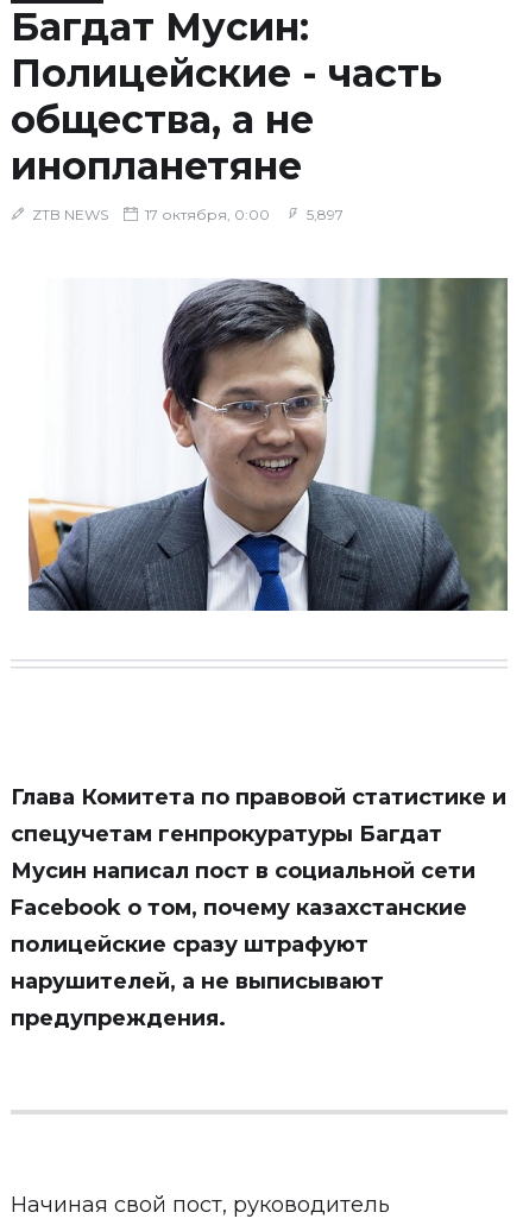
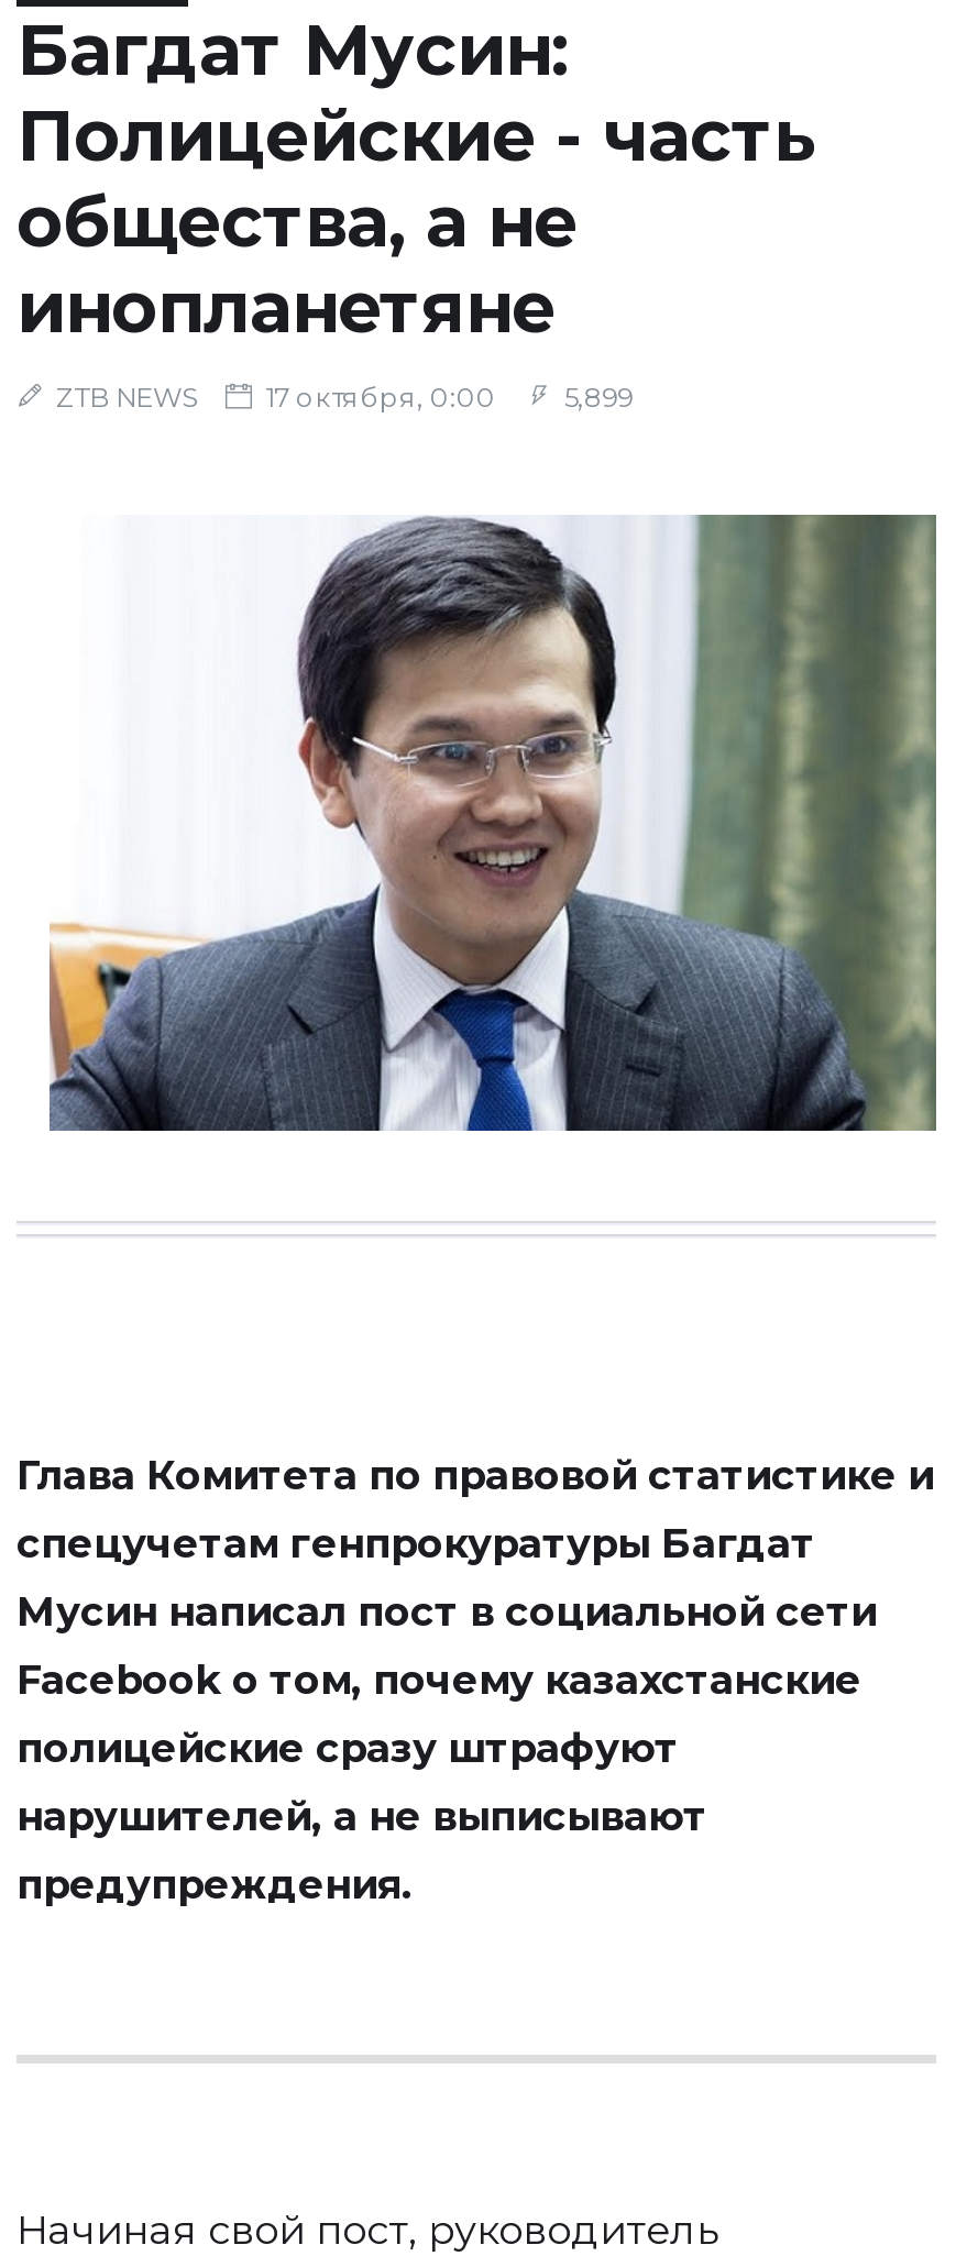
- ZTB NEWS 17 октября, 0:00 5,897
+ ZTB NEWS 17 октября, 0:00 5,899
